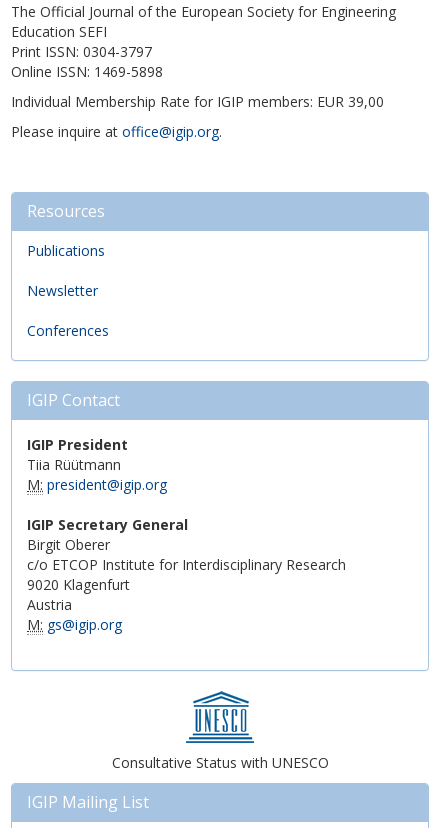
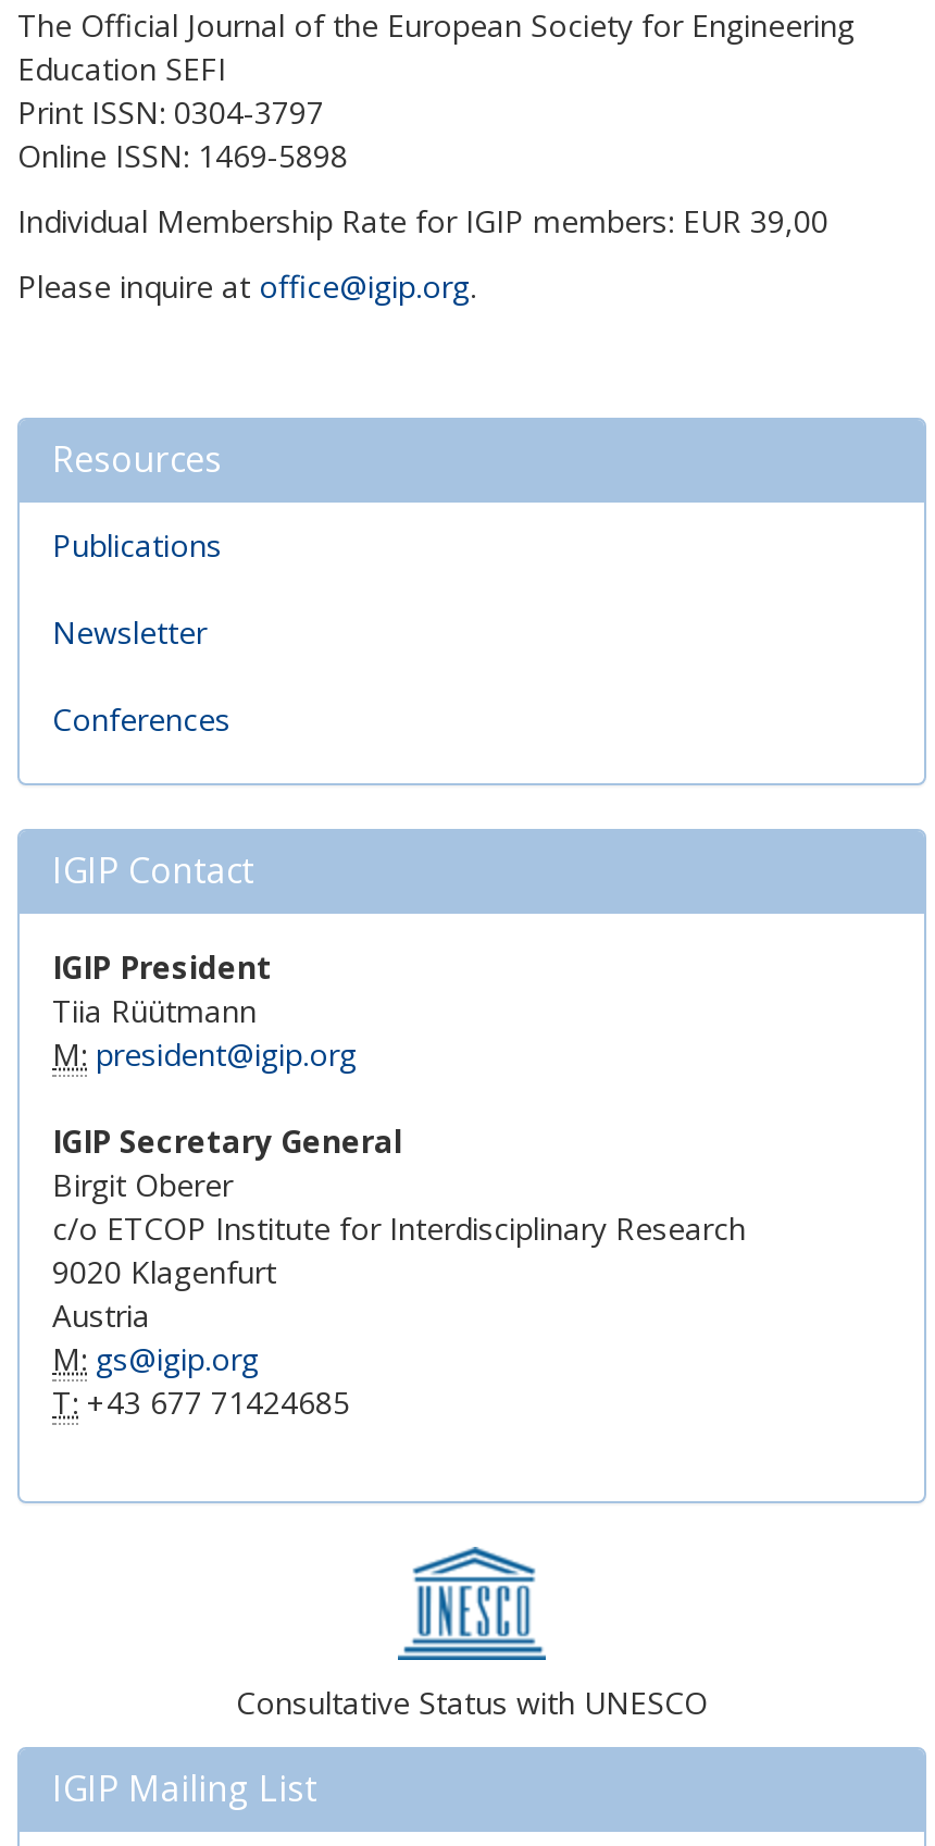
+ T:+43 677 71424685
